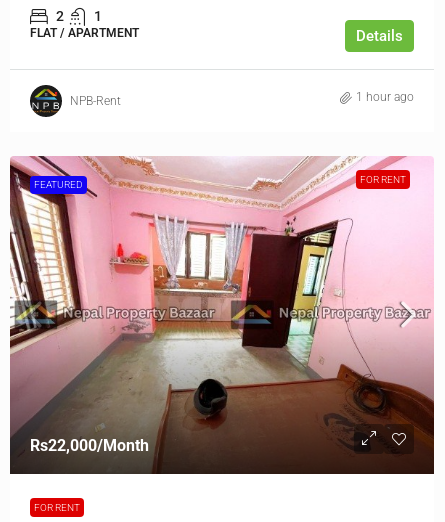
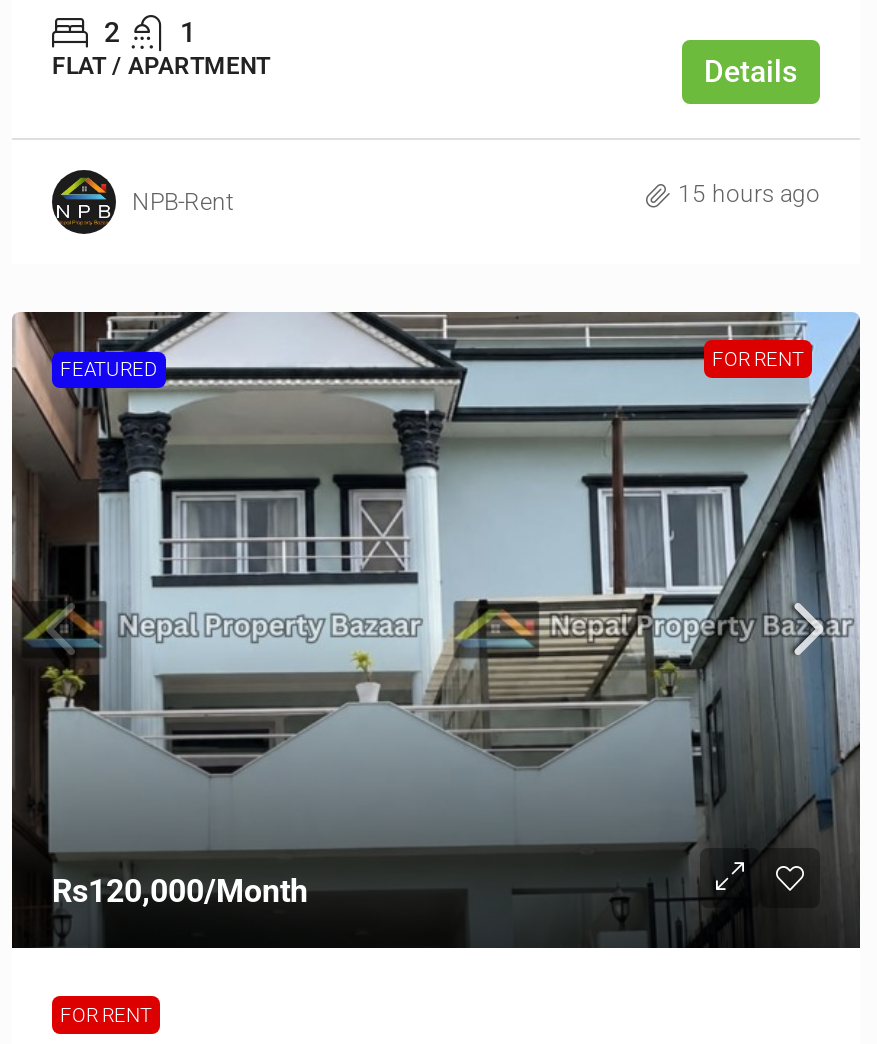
- 1 hour ago
+ 15 hours ago

- [image]
- Rs22,000/Month
+ [image]
+ Rs120,000/Month
